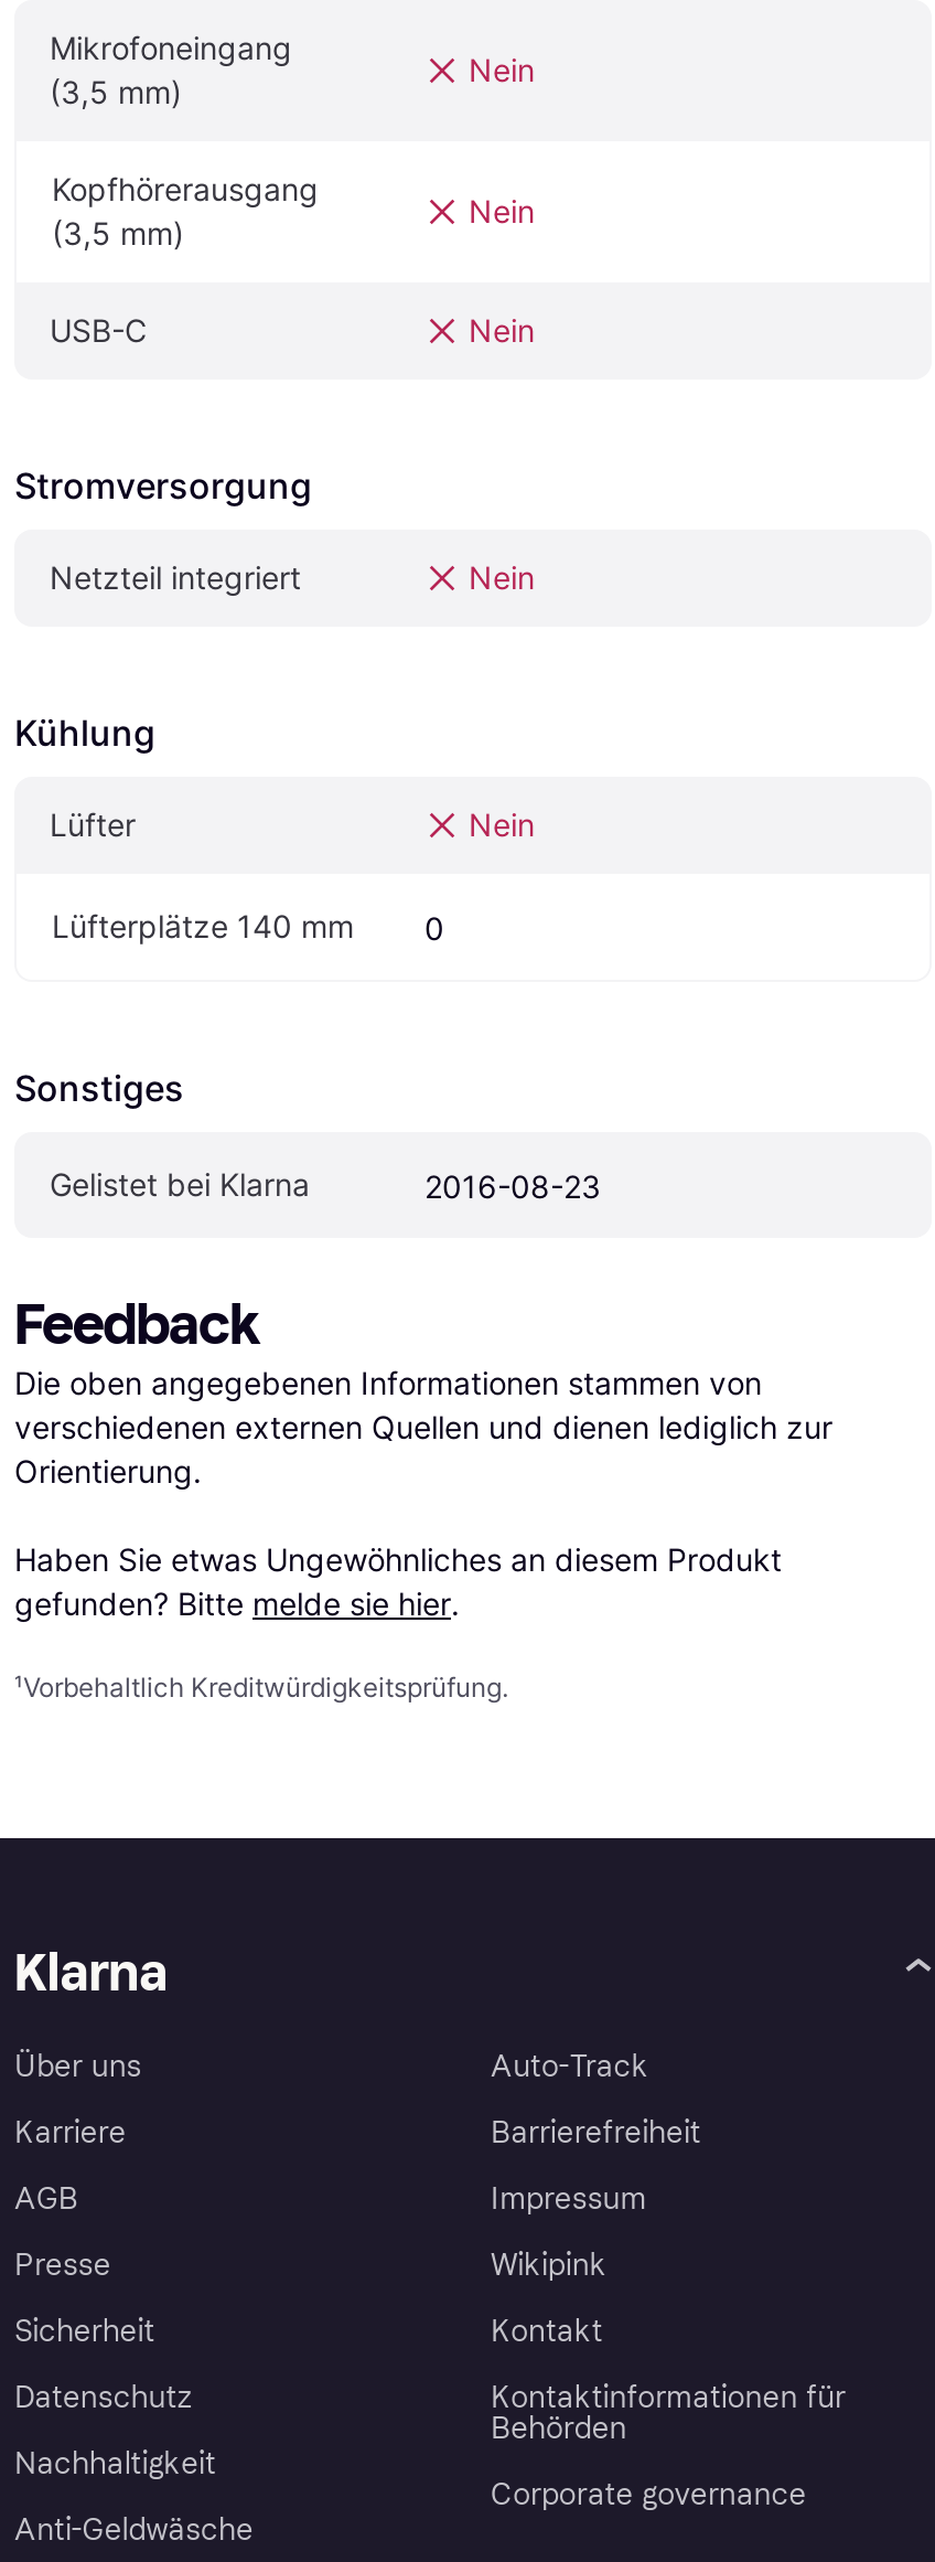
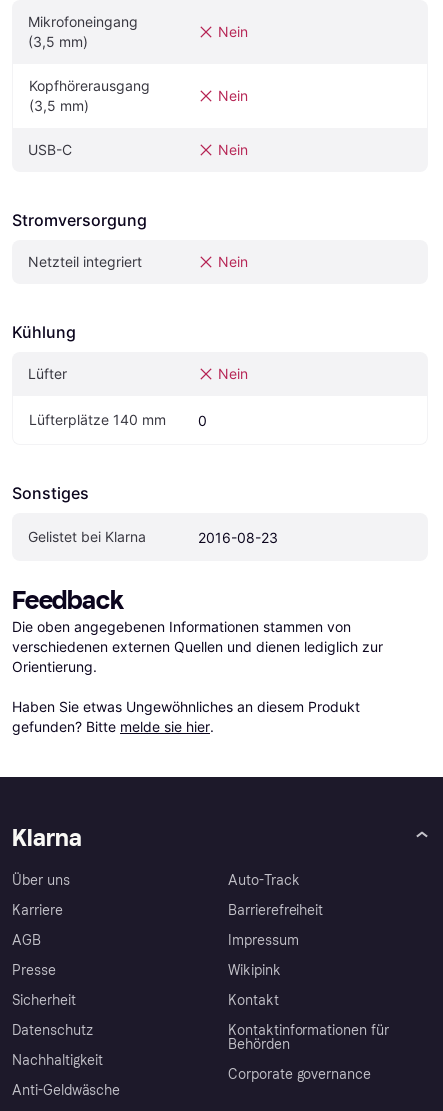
- ¹Vorbehaltlich Kreditwürdigkeitsprüfung.
